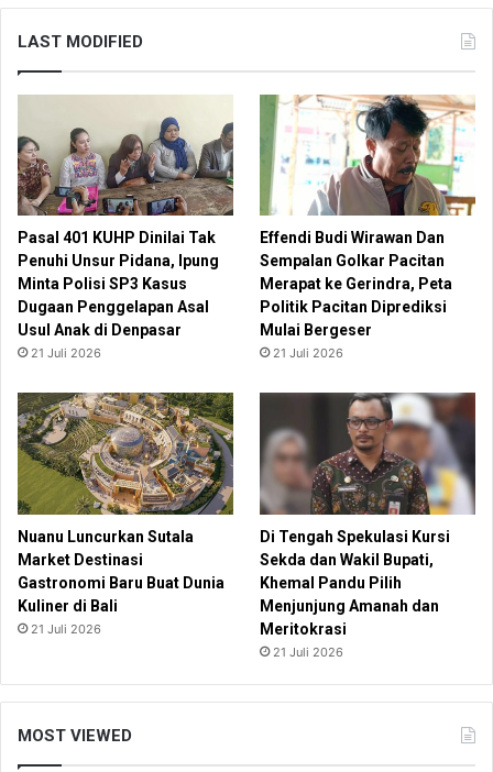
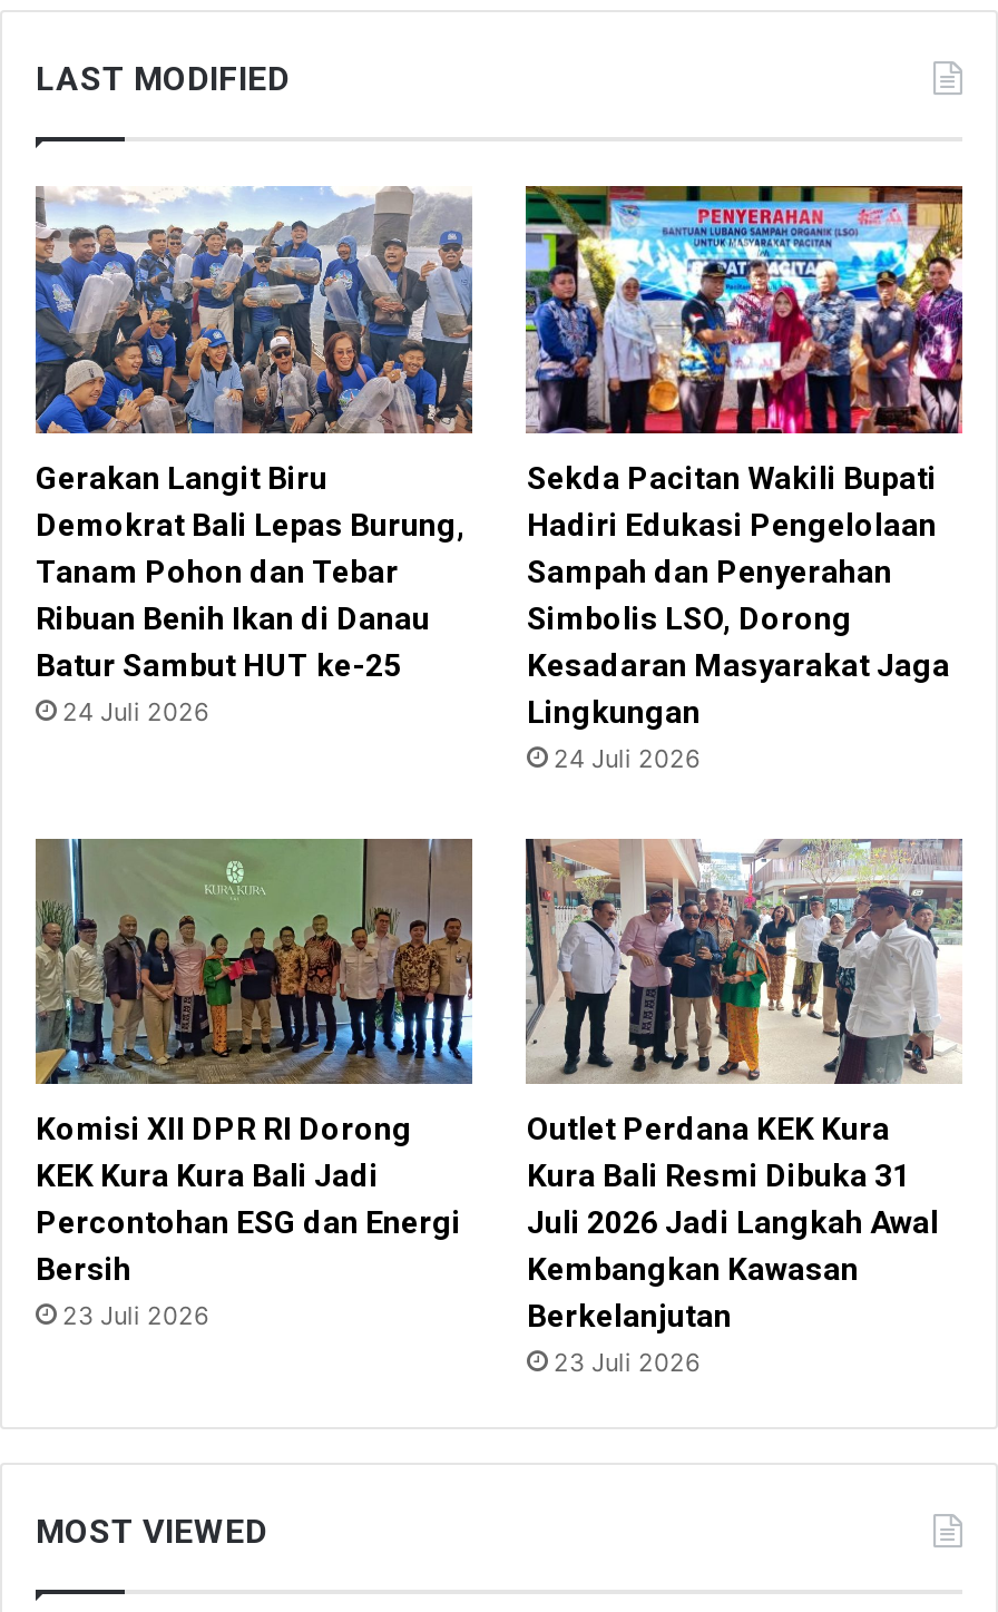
- [image]
- Pasal 401 KUHP Dinilai Tak
- Penuhi Unsur Pidana, Ipung
- Minta Polisi SP3 Kasus
- Dugaan Penggelapan Asal
- Usul Anak di Denpasar
- 21 Juli 2026
+ [image]
+ Gerakan Langit Biru
+ Demokrat Bali Lepas Burung,
+ Tanam Pohon dan Tebar
+ Ribuan Benih Ikan di Danau
+ Batur Sambut HUT ke-25
+ 24 Juli 2026

- [image]
- Effendi Budi Wirawan Dan
- Sempalan Golkar Pacitan
- Merapat ke Gerindra, Peta
- Politik Pacitan Diprediksi
- Mulai Bergeser
- 21 Juli 2026
+ [image]
+ Sekda Pacitan Wakili Bupati
+ Hadiri Edukasi Pengelolaan
+ Sampah dan Penyerahan
+ Simbolis LSO, Dorong
+ Kesadaran Masyarakat Jaga
+ Lingkungan
+ 24 Juli 2026

- [image]
- Nuanu Luncurkan Sutala
- Market Destinasi
- Gastronomi Baru Buat Dunia
- Kuliner di Bali
- 21 Juli 2026
+ [image]
+ Komisi XII DPR RI Dorong
+ KEK Kura Kura Bali Jadi
+ Percontohan ESG dan Energi
+ Bersih
+ 23 Juli 2026

- [image]
- Di Tengah Spekulasi Kursi
- Sekda dan Wakil Bupati,
- Khemal Pandu Pilih
- Menjunjung Amanah dan
- Meritokrasi
- 21 Juli 2026
+ [image]
+ Outlet Perdana KEK Kura
+ Kura Bali Resmi Dibuka 31
+ Juli 2026 Jadi Langkah Awal
+ Kembangkan Kawasan
+ Berkelanjutan
+ 23 Juli 2026
